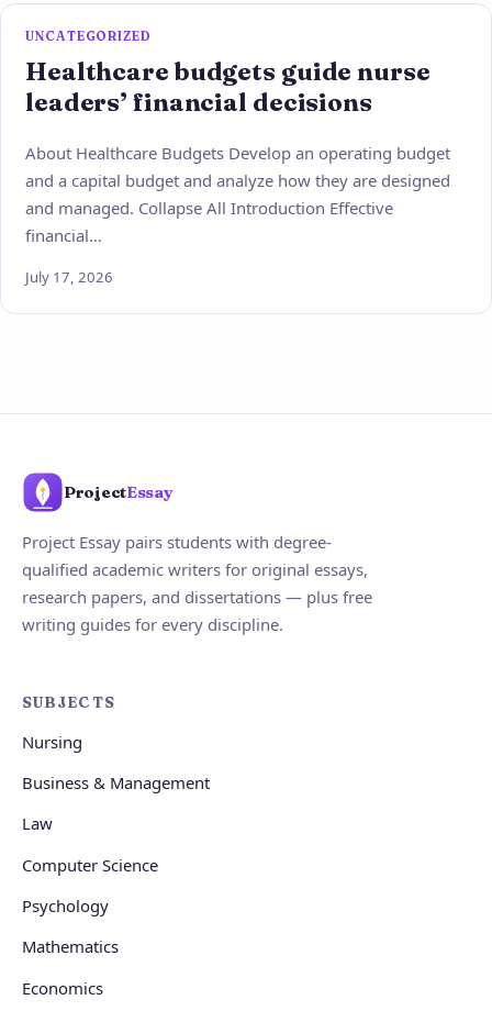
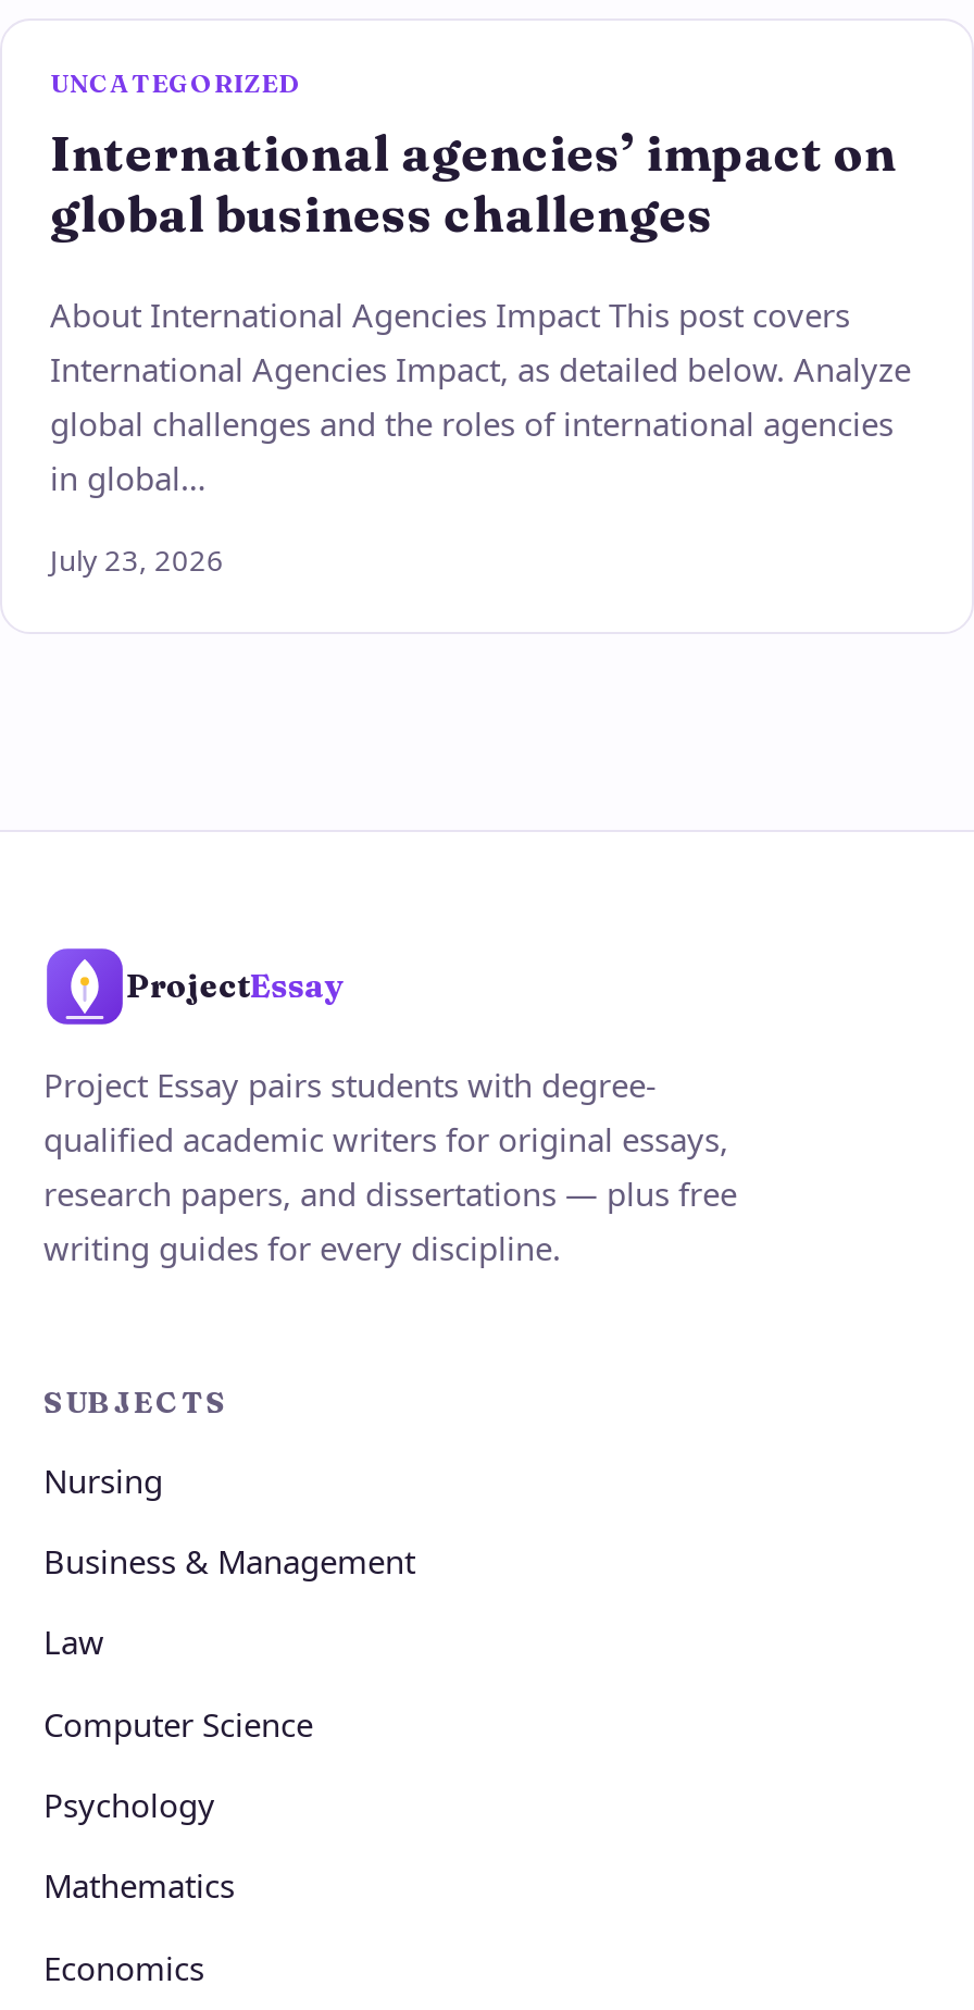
- Healthcare budgets guide nurse
- leaders’ financial decisions
+ International agencies’ impact on
+ global business challenges

- About Healthcare Budgets Develop an operating budget
- and a capital budget and analyze how they are designed
- and managed. Collapse All Introduction Effective
- financial…
+ About International Agencies Impact This post covers
+ International Agencies Impact, as detailed below. Analyze
+ global challenges and the roles of international agencies
+ in global…

- July 17, 2026
+ July 23, 2026
